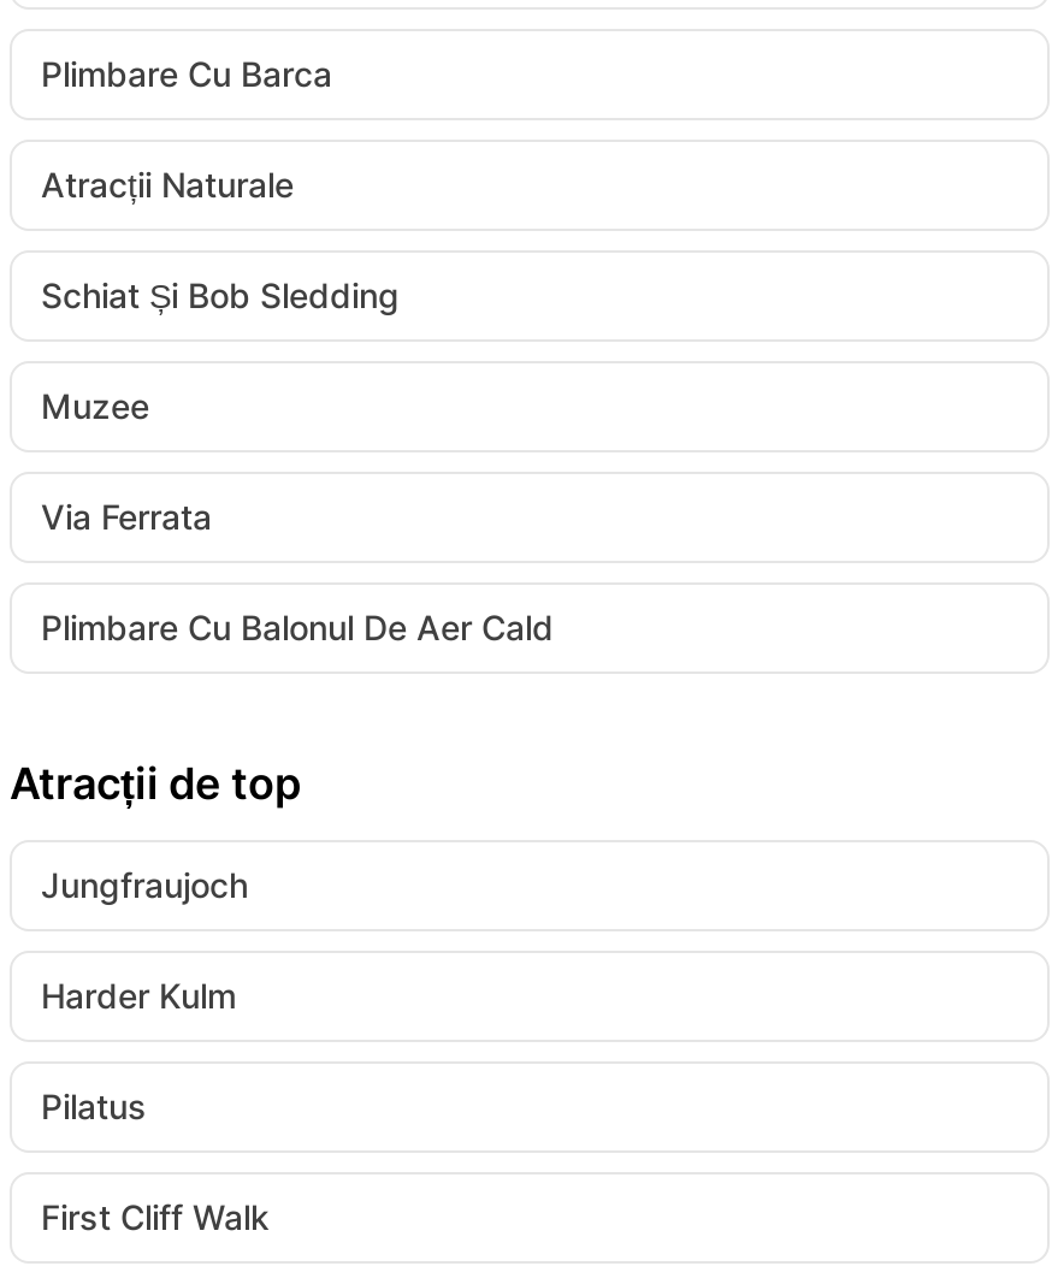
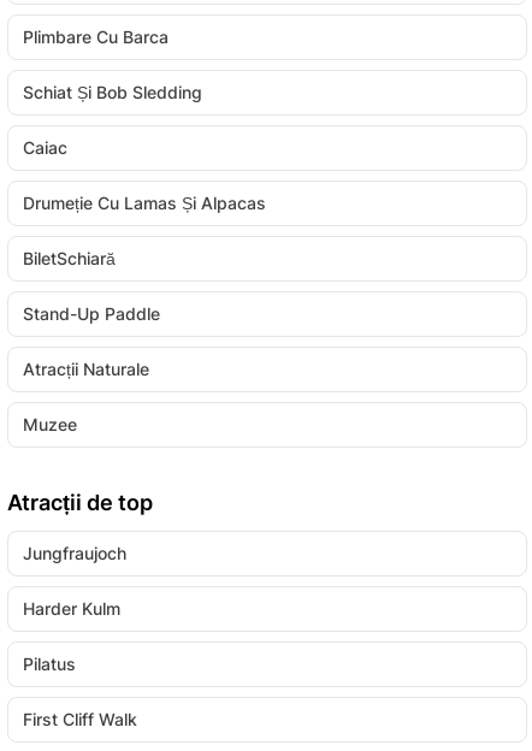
moved down: Atracții Naturale

moved up: Schiat Și Bob Sledding

+ Caiac
+ Drumeție Cu Lamas Și Alpacas
+ BiletSchiară
+ Stand-Up Paddle

moved down: Muzee

- Via Ferrata
- Plimbare Cu Balonul De Aer Cald
